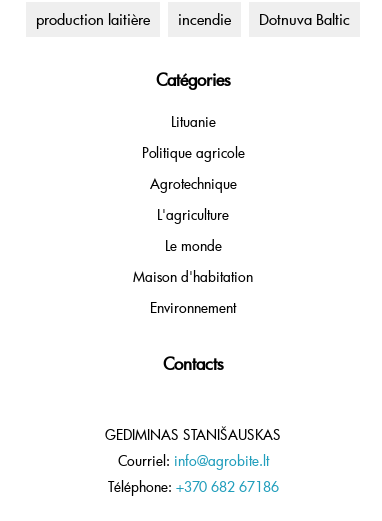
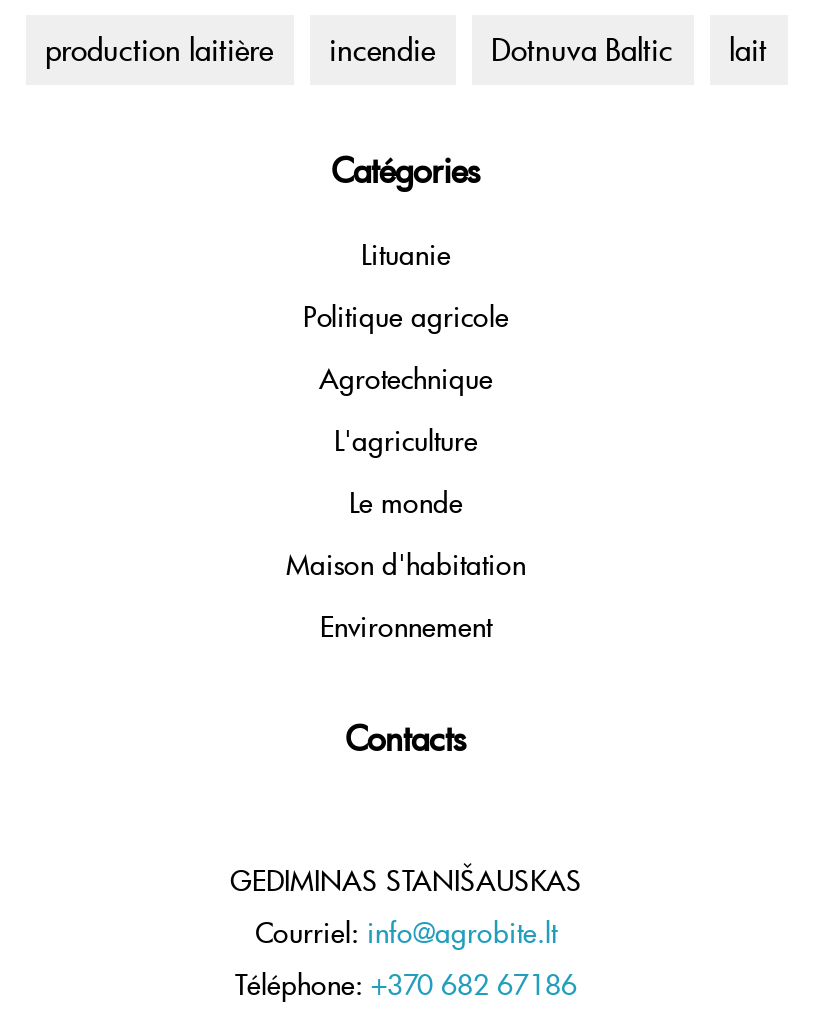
+ lait
